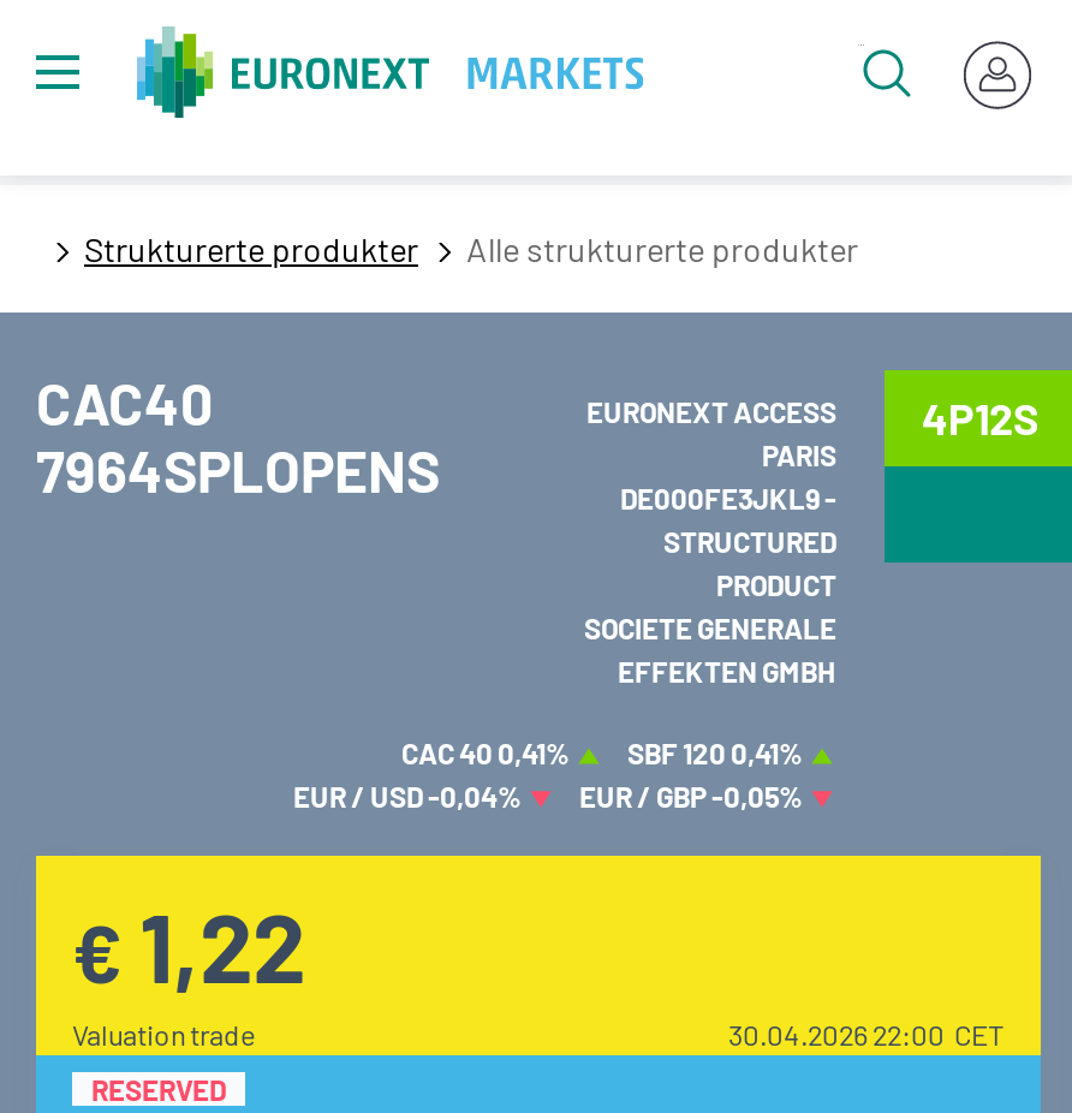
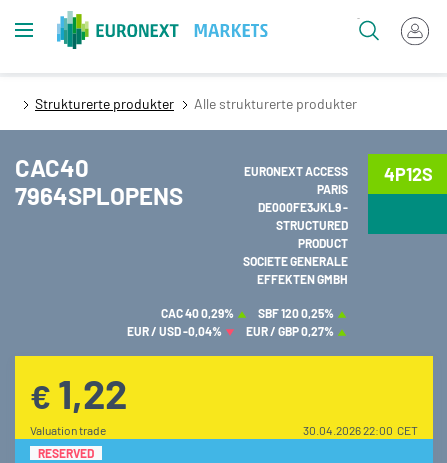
- CAC 40 0,41%
+ CAC 40 0,29%

- SBF 120 0,41%
+ SBF 120 0,25%

- EUR / USD -0,04% EUR / GBP -0,05%
+ EUR / USD -0,04% EUR / GBP 0,27%
